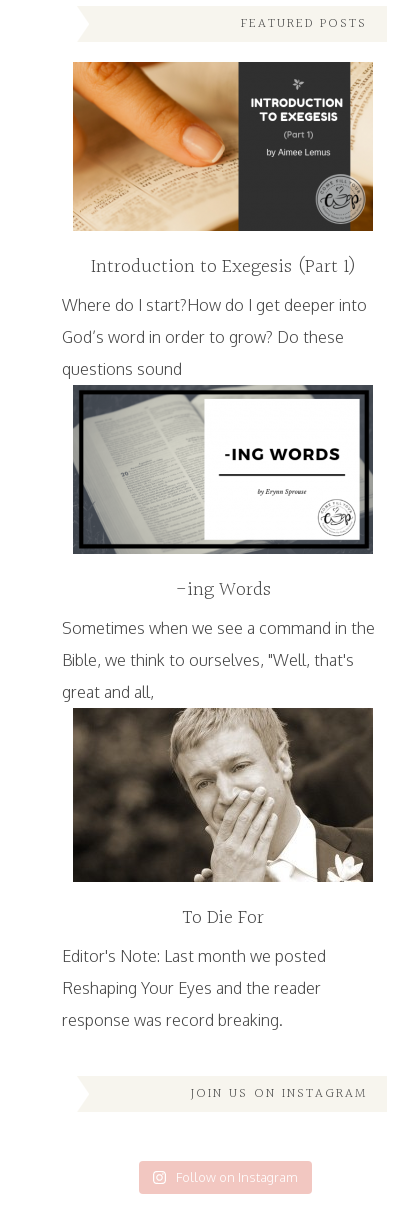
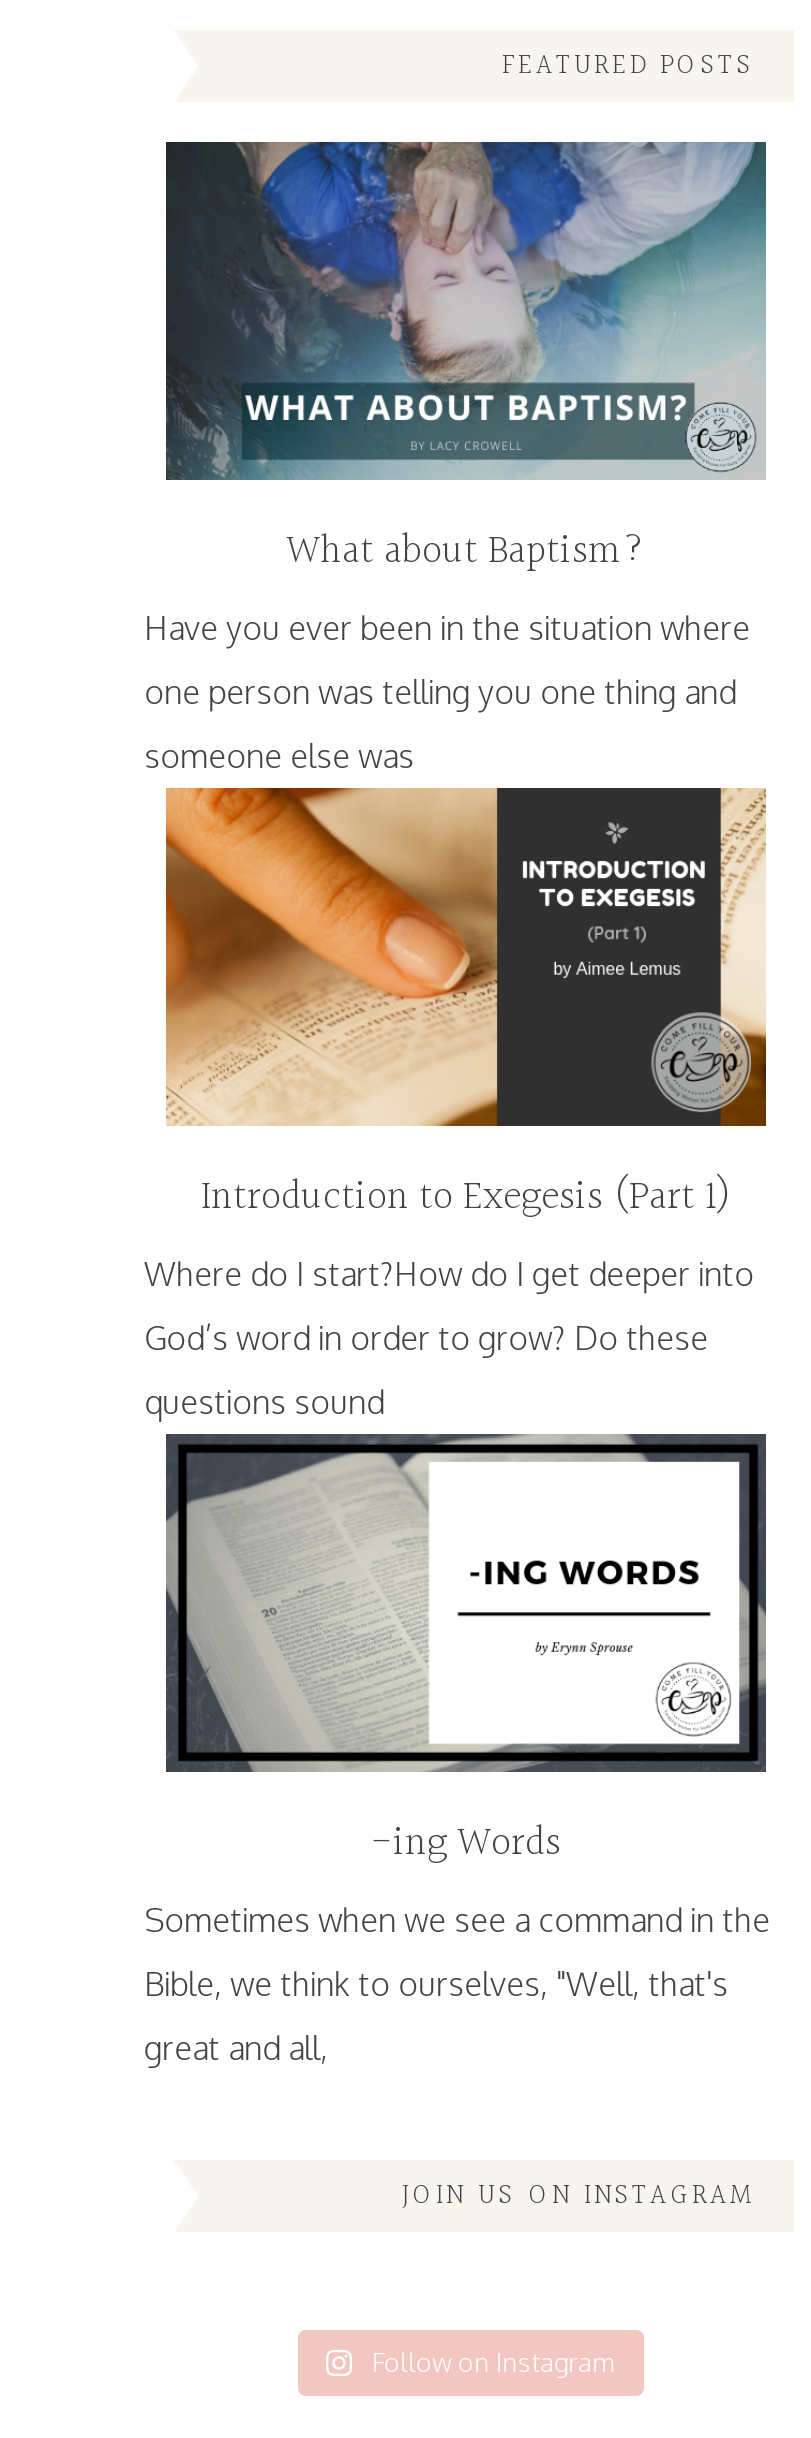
+ [image]
+ What about Baptism?
+ Have you ever been in the situation where
+ one person was telling you one thing and
+ someone else was

moved down: [image] | Introduction to Exegesis (Part 1) | Where do I start?How do I get deeper into | ... | Bible, we think to ourselves, "Well, that's | great and all,

- [image]
- To Die For
- Editor's Note: Last month we posted
- Reshaping Your Eyes and the reader
- response was record breaking.
